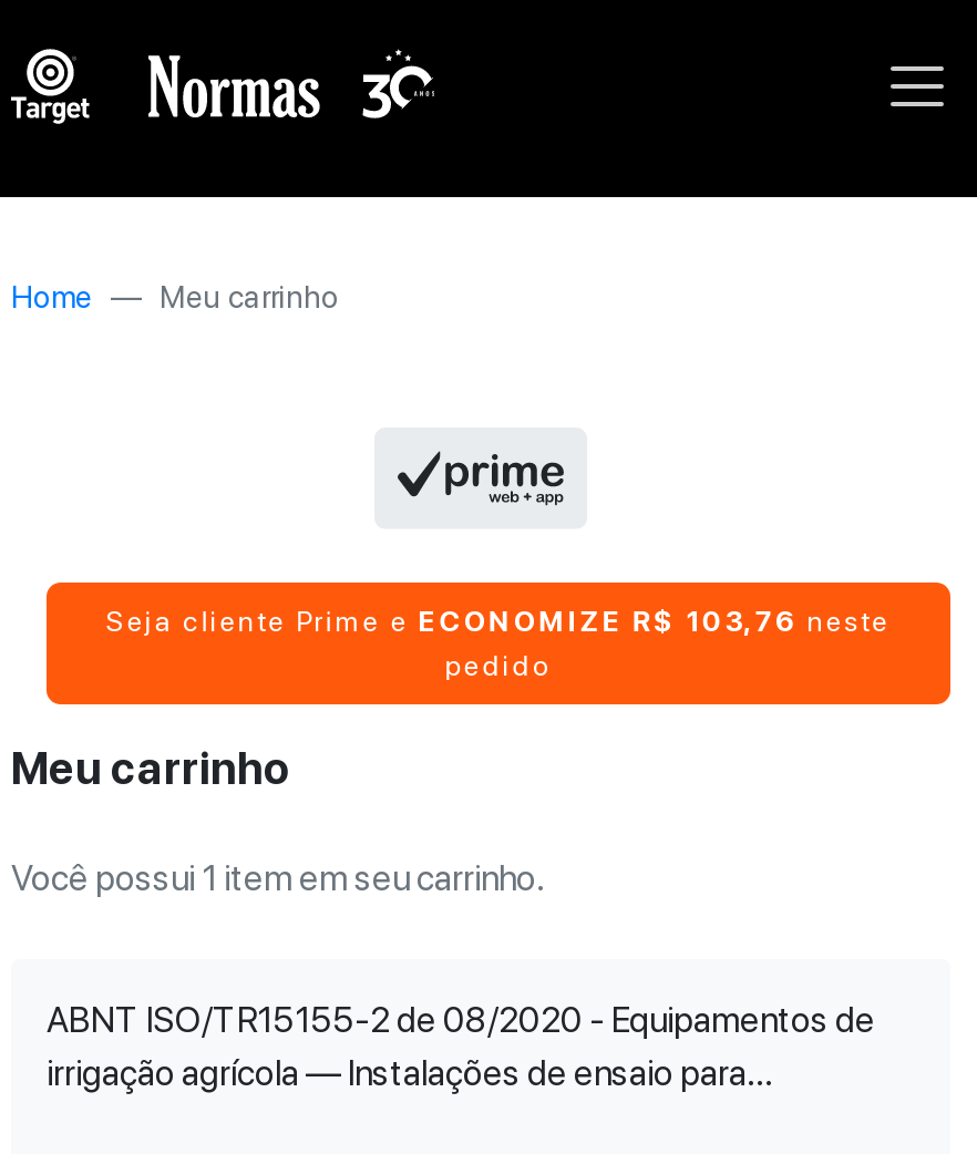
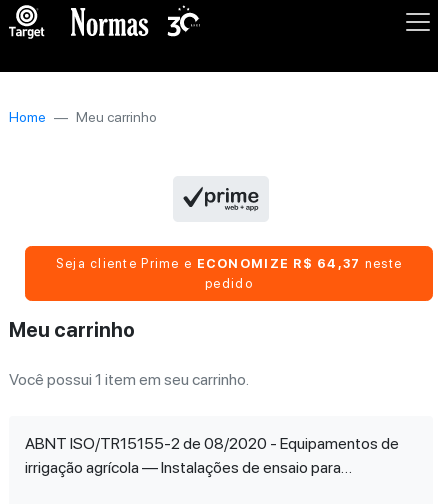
- Seja cliente Prime e ECONOMIZE R$ 103,76 neste
+ Seja cliente Prime e ECONOMIZE R$ 64,37 neste
